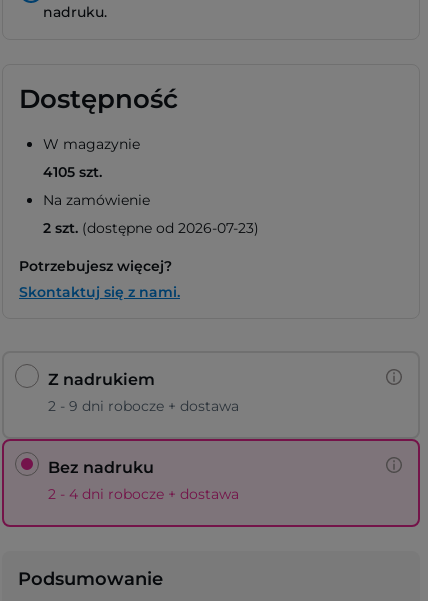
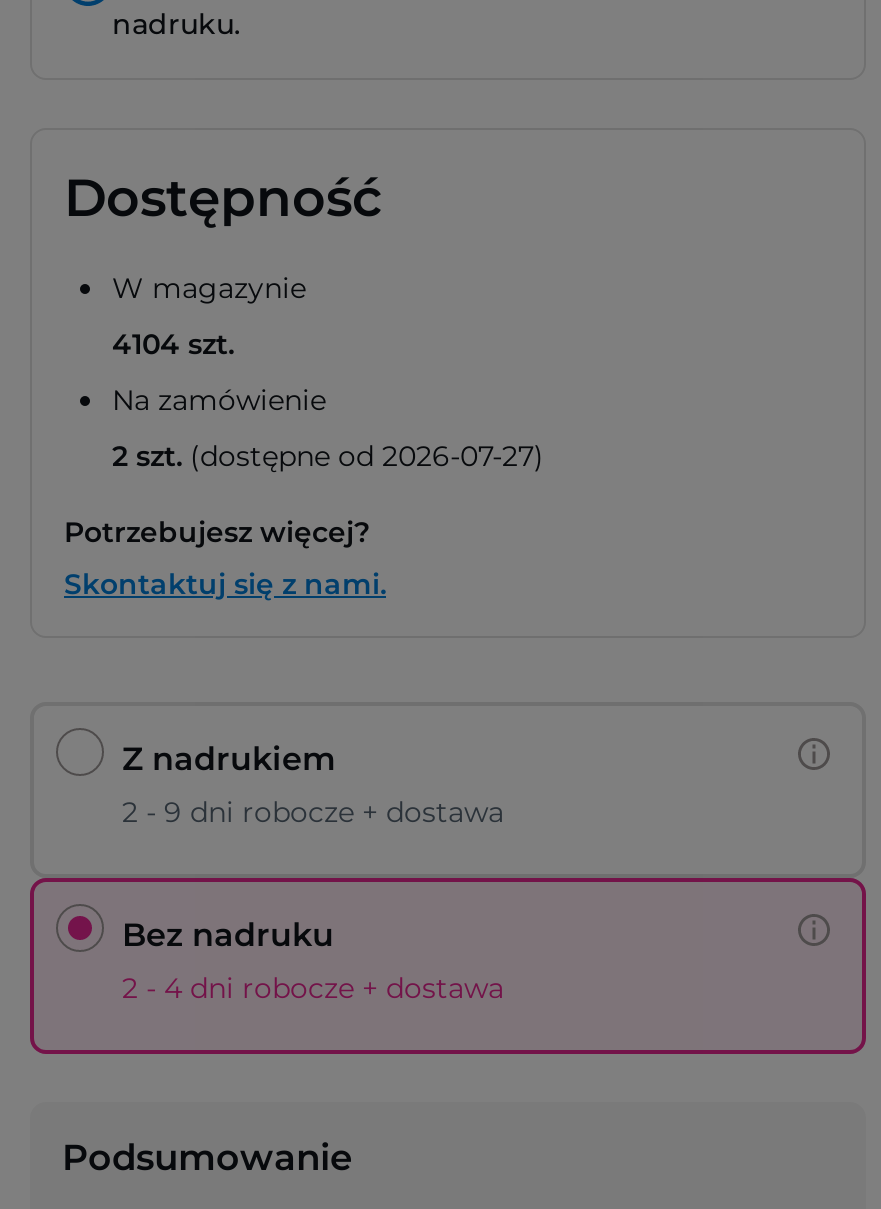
- 4105 szt.
+ 4104 szt.

- 2 szt. (dostępne od 2026-07-23)
+ 2 szt. (dostępne od 2026-07-27)
